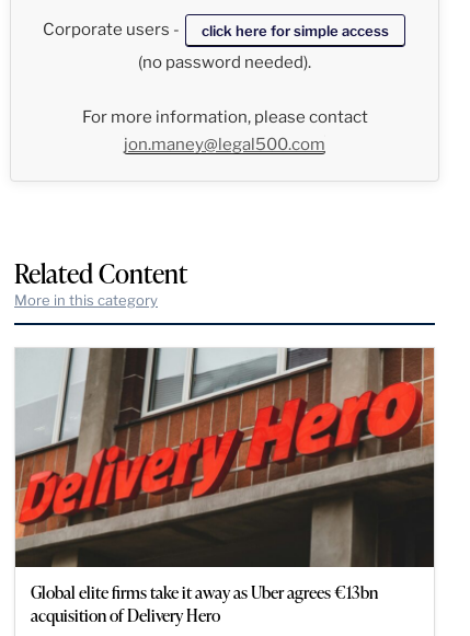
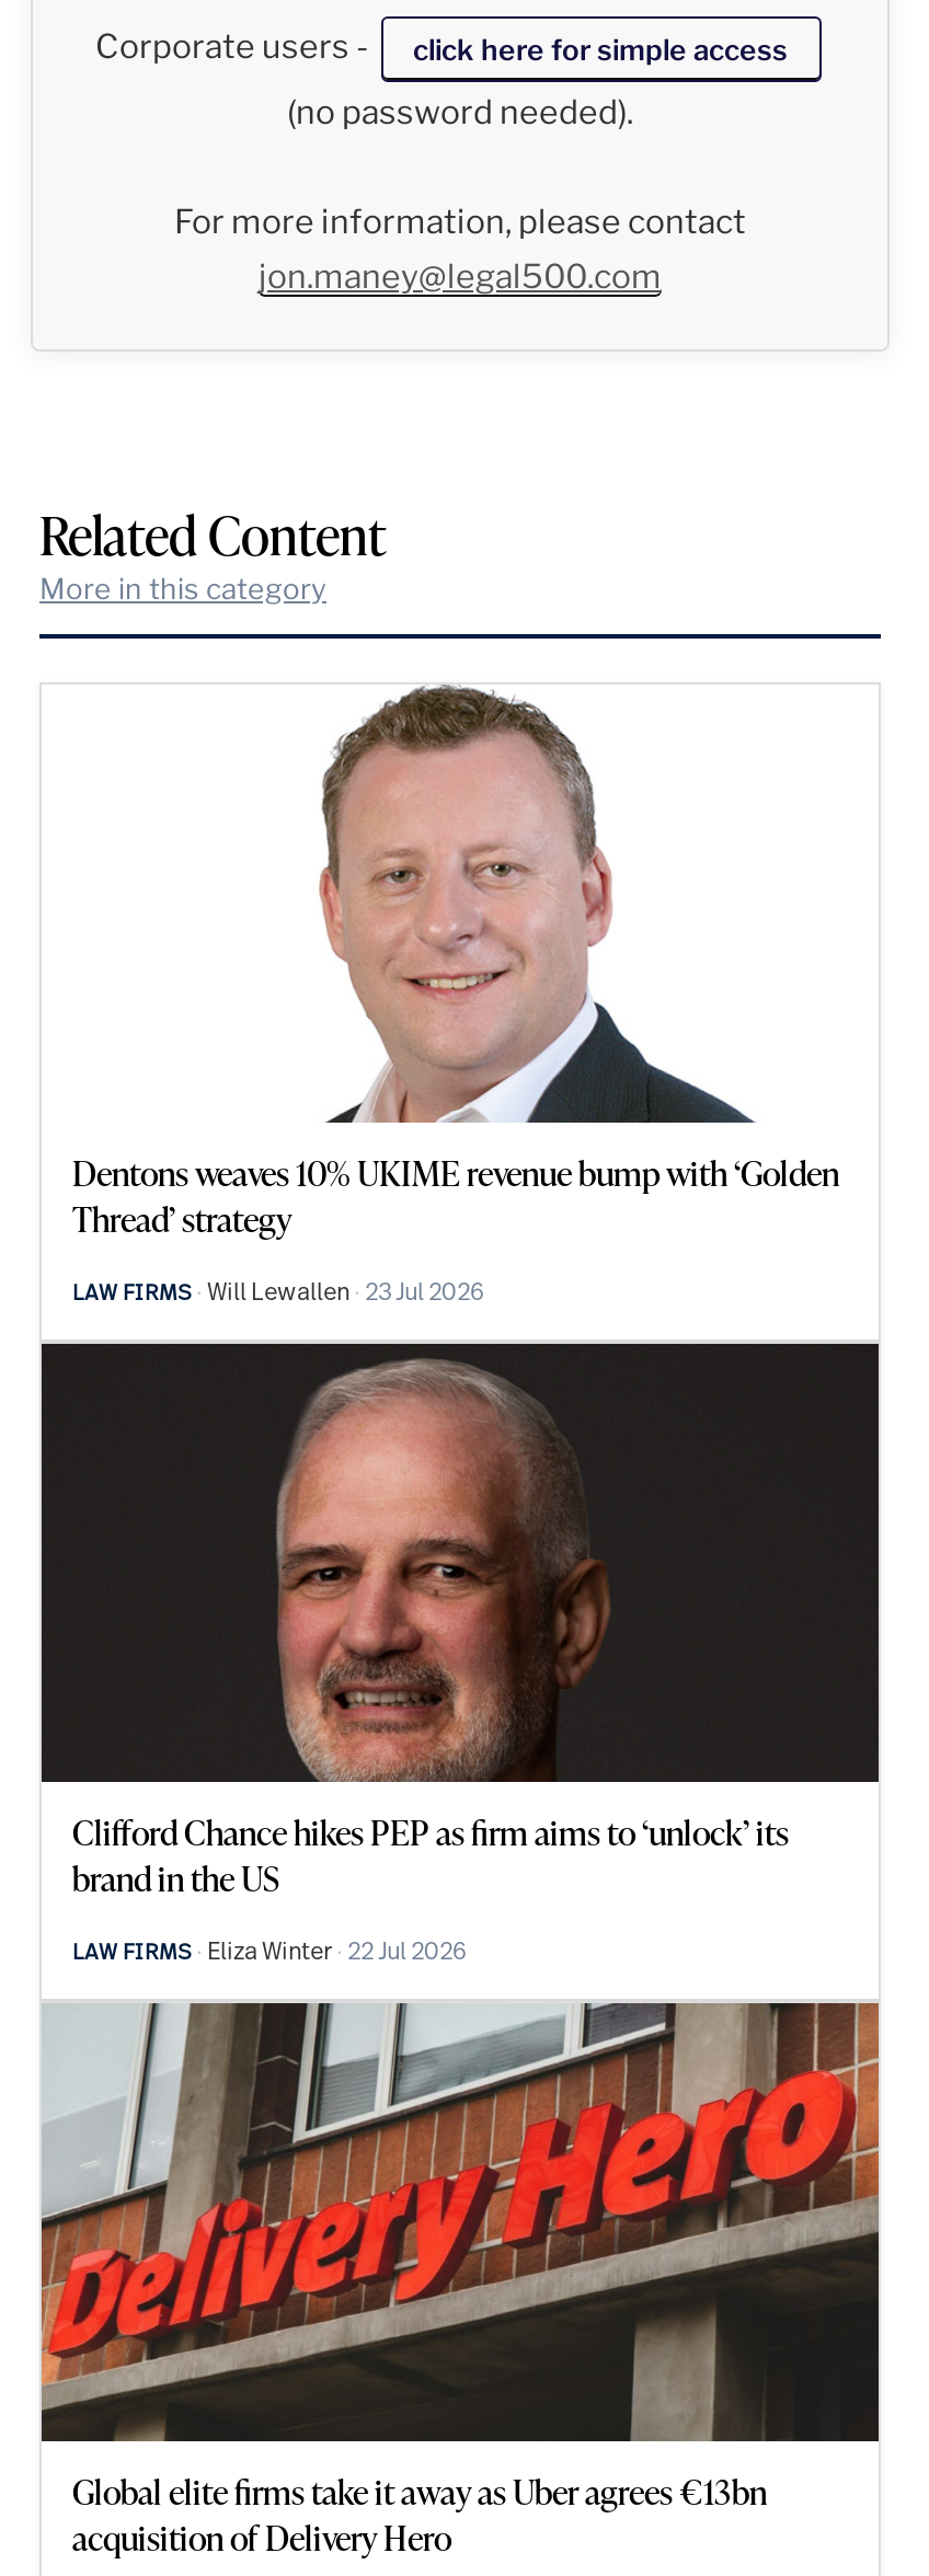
+ [image]
+ Clifford Chance hikes PEP as firm aims to ‘unlock’ its
+ brand in the US
+ LAW FIRMS Eliza Winter 22 Jul 2026

+ [image]
+ Dentons weaves 10% UKIME revenue bump with ‘Golden
+ Thread’ strategy
+ LAW FIRMS Will Lewallen 23 Jul 2026
